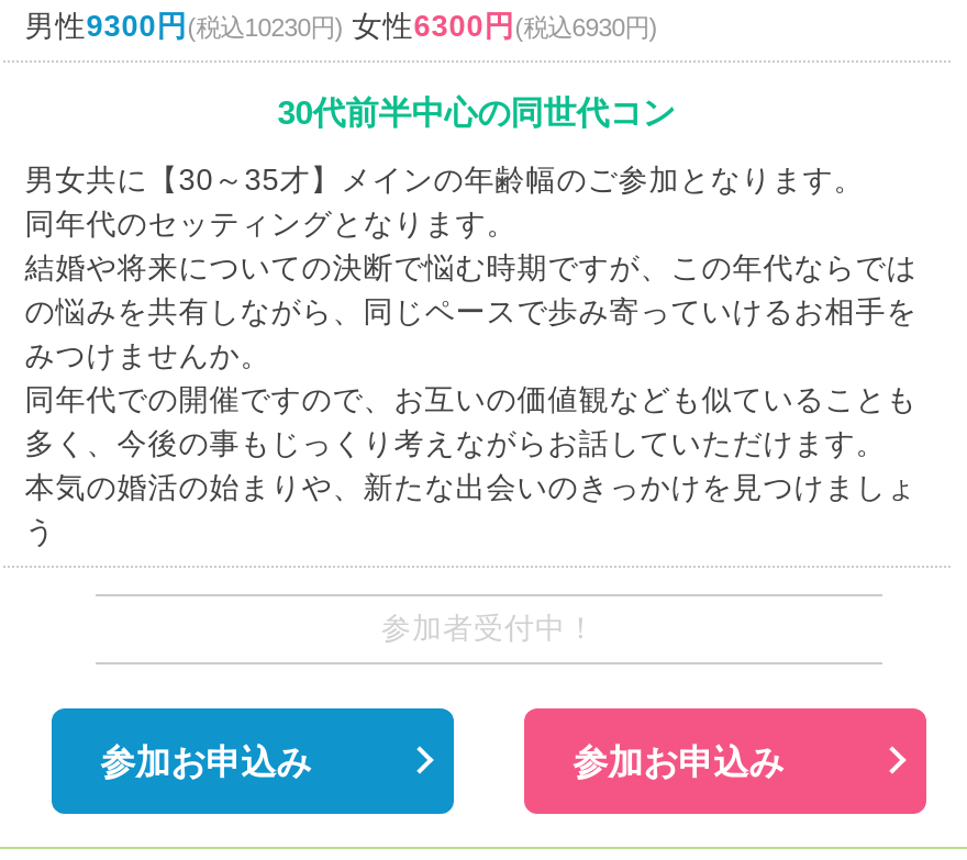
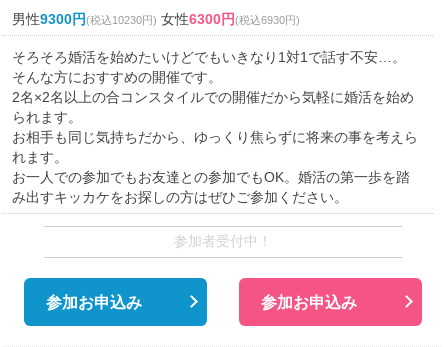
- 30代前半中心の同世代コン
- 男女共に【30～35才】メインの年齢幅のご参加となります。
- 同年代のセッティングとなります。
- 結婚や将来についての決断で悩む時期ですが、この年代ならでは
- の悩みを共有しながら、同じペースで歩み寄っていけるお相手を
- みつけませんか。
- 同年代での開催ですので、お互いの価値観なども似ていることも
- 多く、今後の事もじっくり考えながらお話していただけます。
- 本気の婚活の始まりや、新たな出会いのきっかけを見つけましょ
- う
+ そろそろ婚活を始めたいけどでもいきなり1対1で話す不安…。
+ そんな方におすすめの開催です。
+ 2名×2名以上の合コンスタイルでの開催だから気軽に婚活を始め
+ られます。
+ お相手も同じ気持ちだから、ゆっくり焦らずに将来の事を考えら
+ れます。
+ お一人での参加でもお友達との参加でもOK。婚活の第一歩を踏
+ み出すキッカケをお探しの方はぜひご参加ください。
